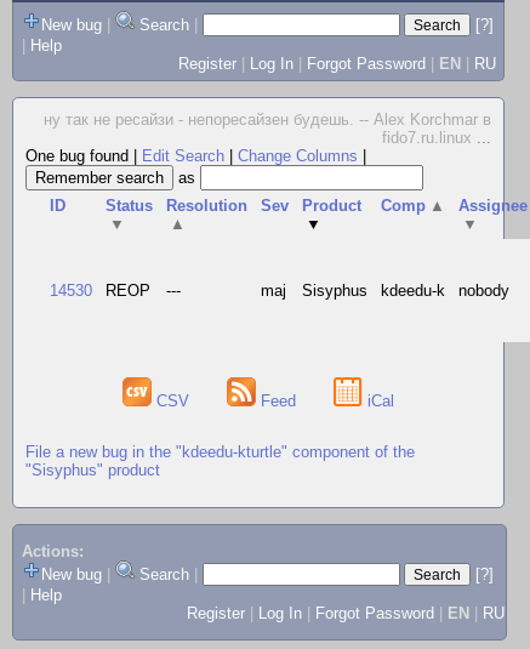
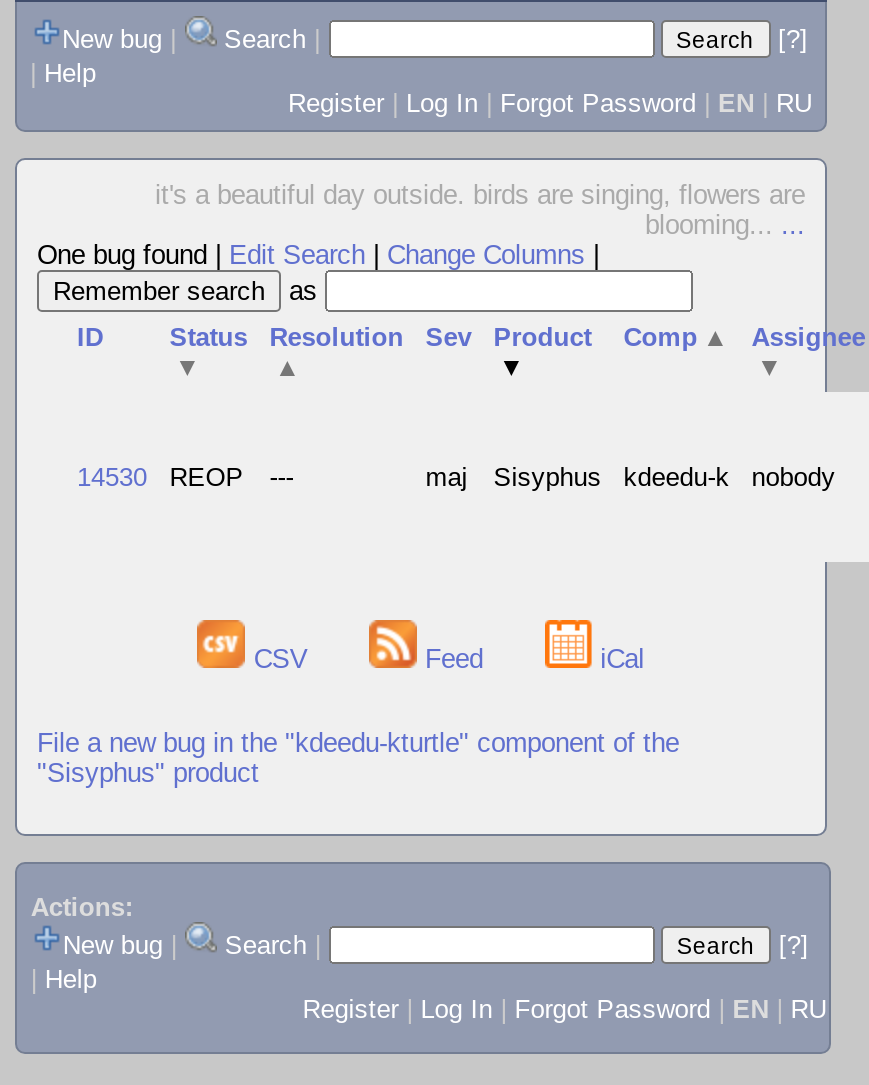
- ну так не ресайзи - непоресайзен будешь. -- Alex Korchmar в
- fido7.ru.linux...
+ it's a beautiful day outside. birds are singing, flowers are
+ blooming......
